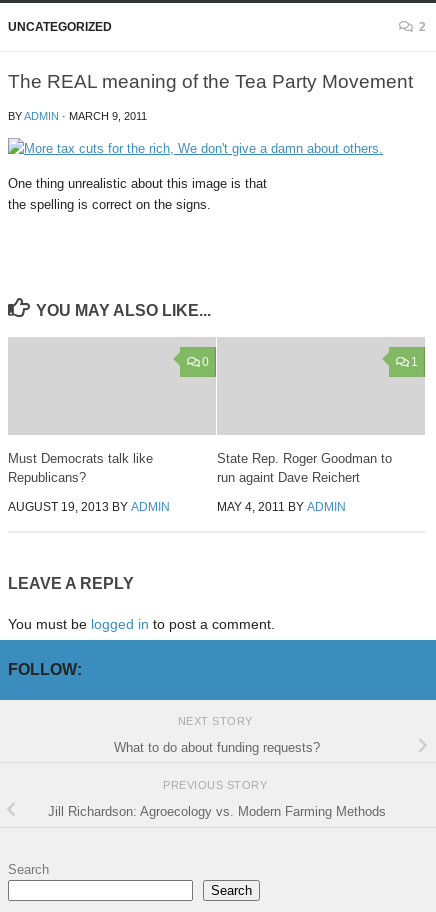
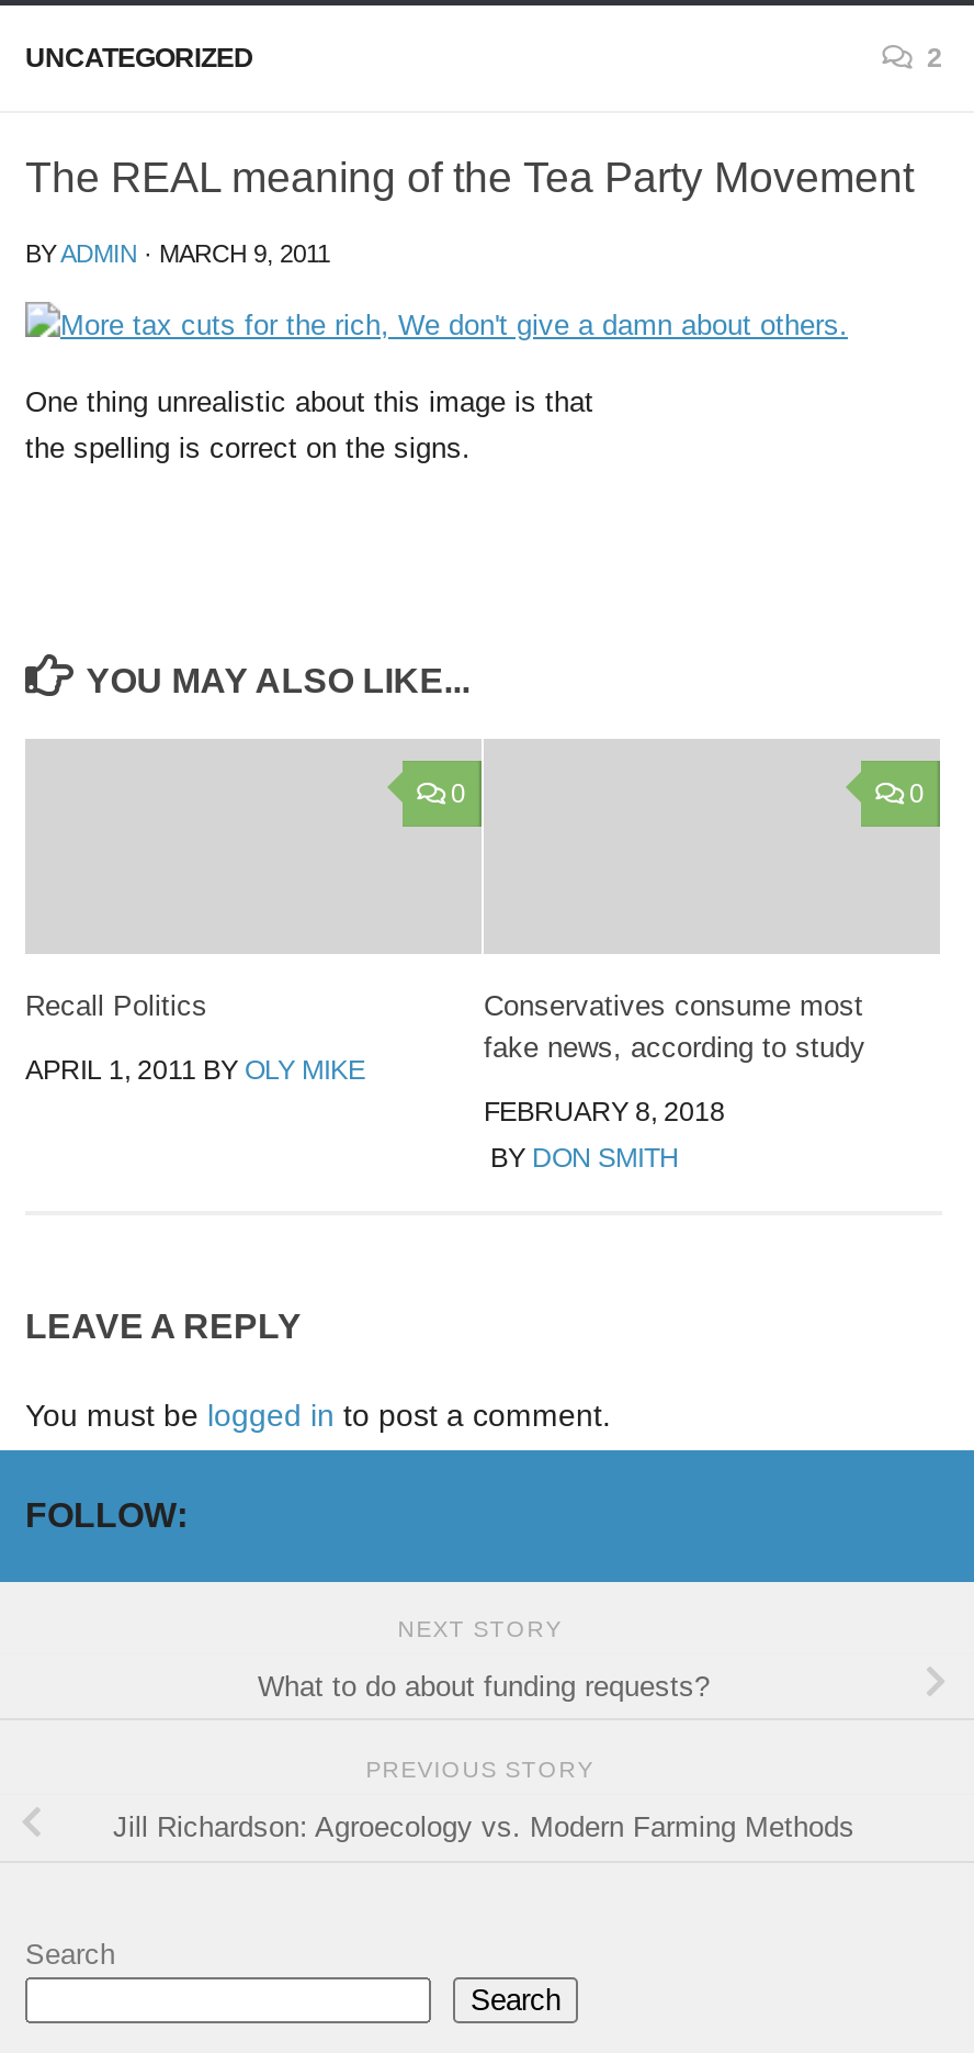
- 1
+ 0

- Must Democrats talk like
- Republicans?
- AUGUST 19, 2013 BY ADMIN
+ Recall Politics
+ APRIL 1, 2011 BY OLY MIKE

- State Rep. Roger Goodman to
- run againt Dave Reichert
- MAY 4, 2011 BY ADMIN
+ Conservatives consume most
+ fake news, according to study
+ FEBRUARY 8, 2018
+ BY DON SMITH
